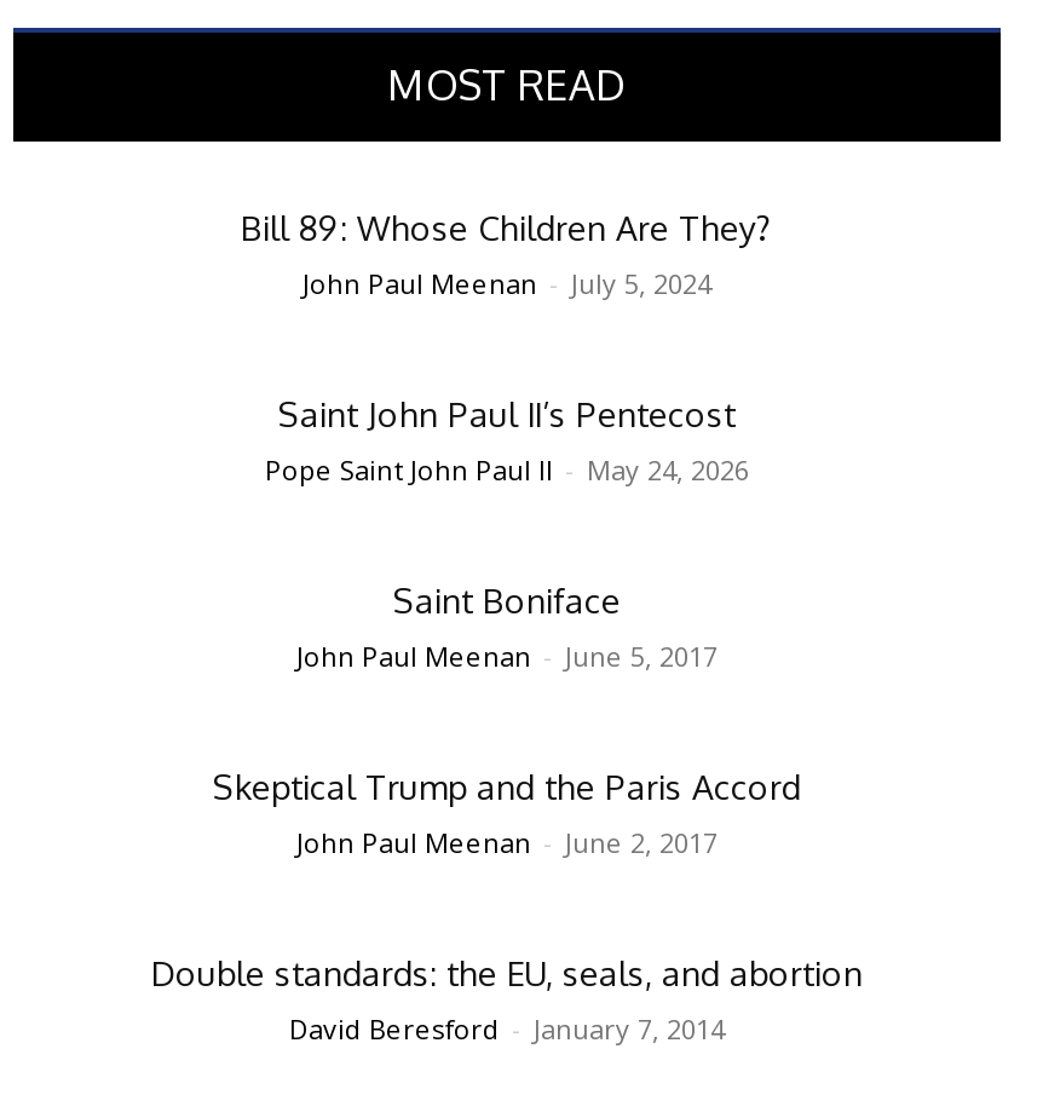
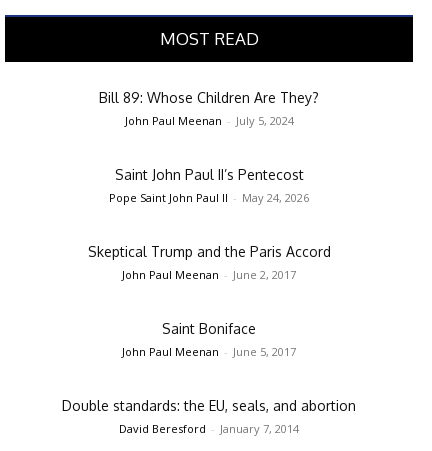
moved down: Saint Boniface | John Paul Meenan - June 5, 2017

moved up: Skeptical Trump and the Paris Accord | John Paul Meenan - June 2, 2017
